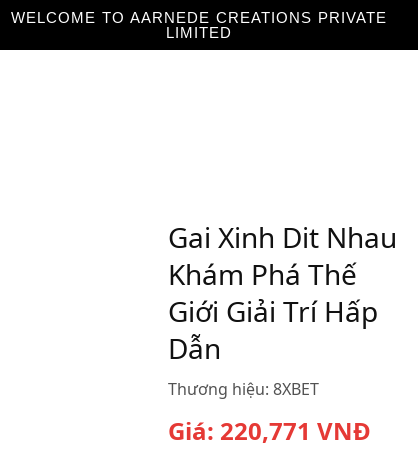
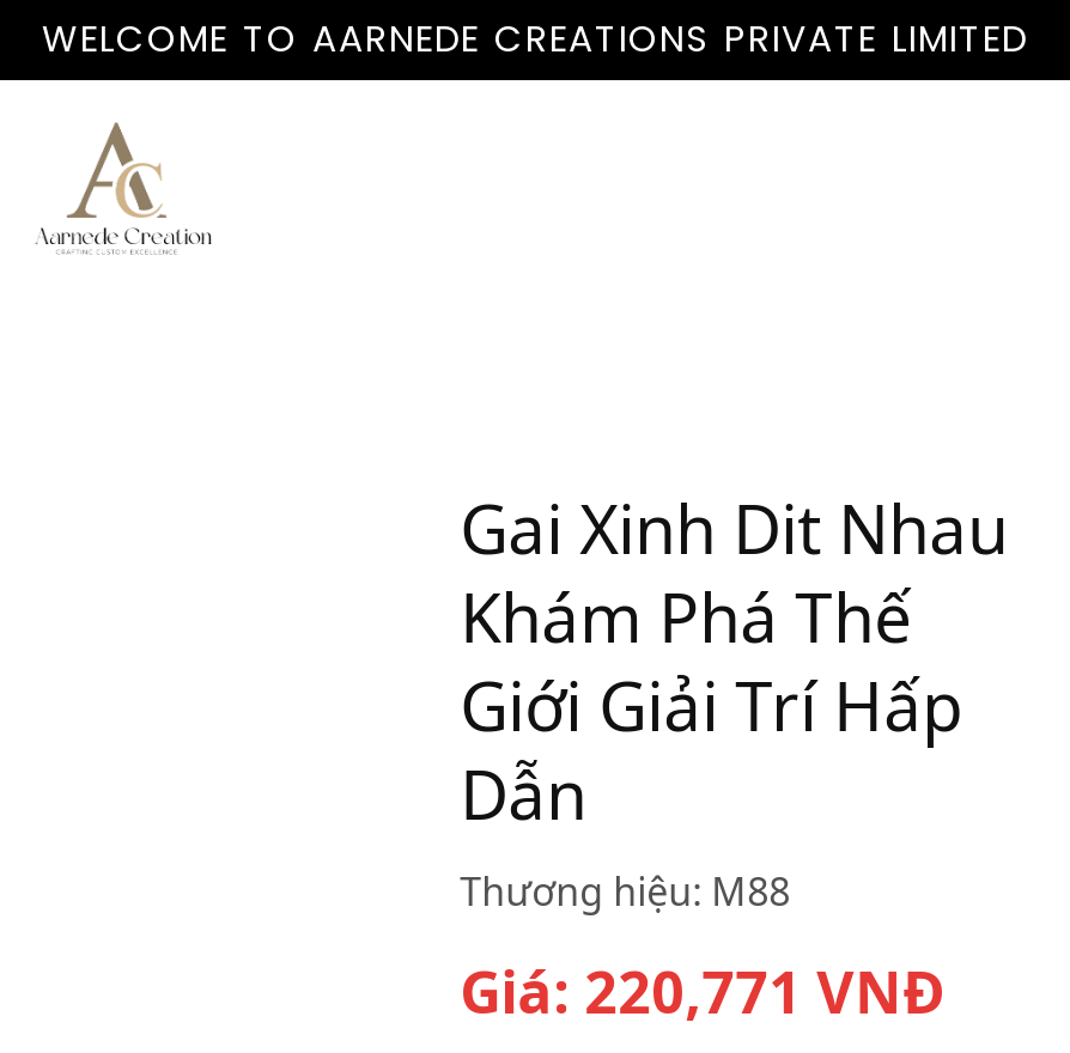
+ [image]

- Thương hiệu: 8XBET
+ Thương hiệu: M88
